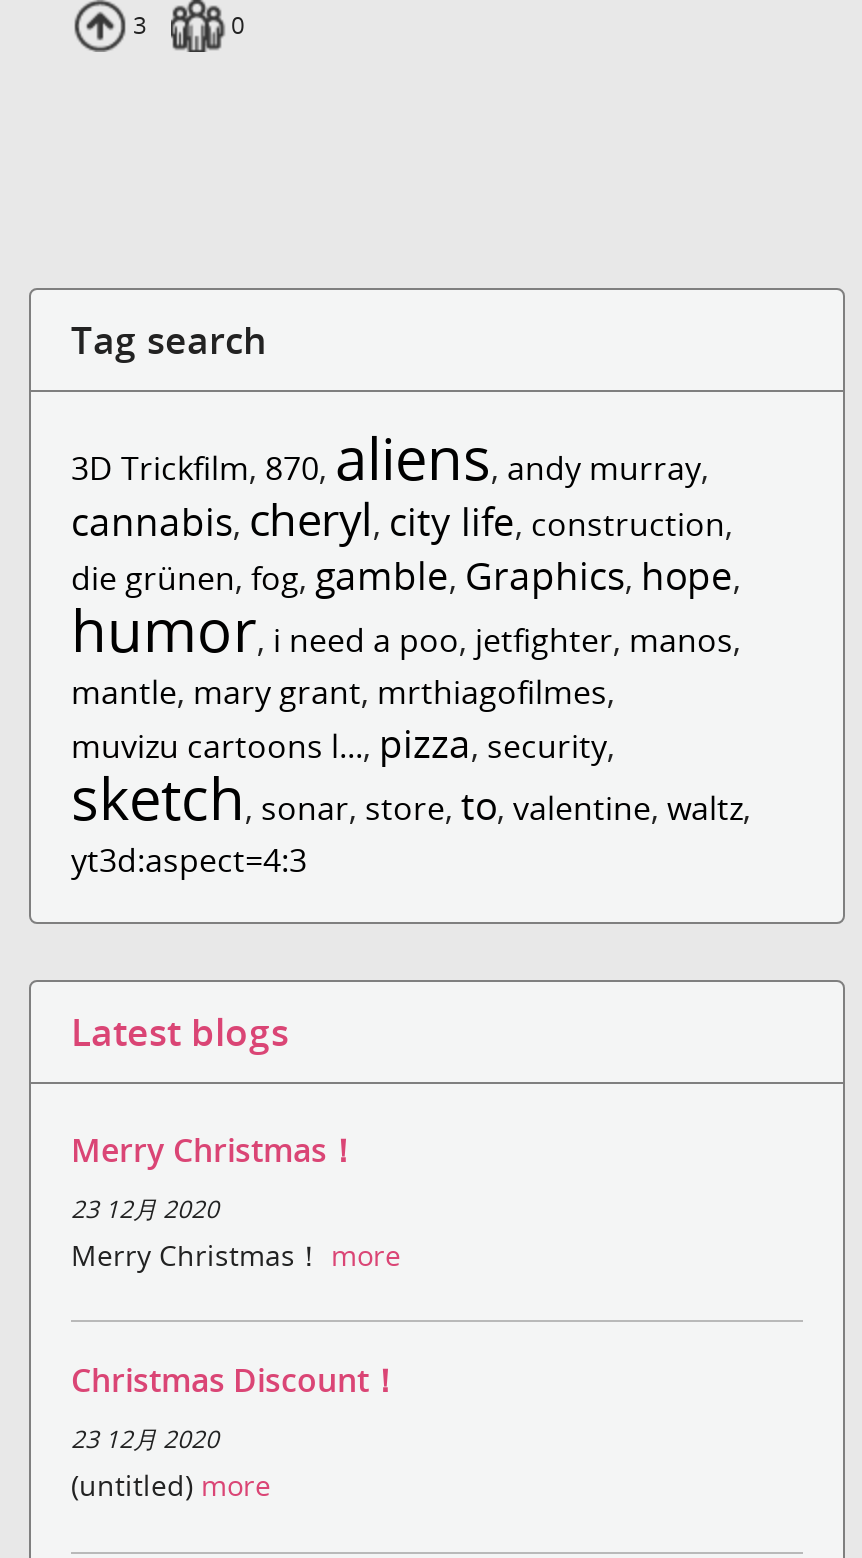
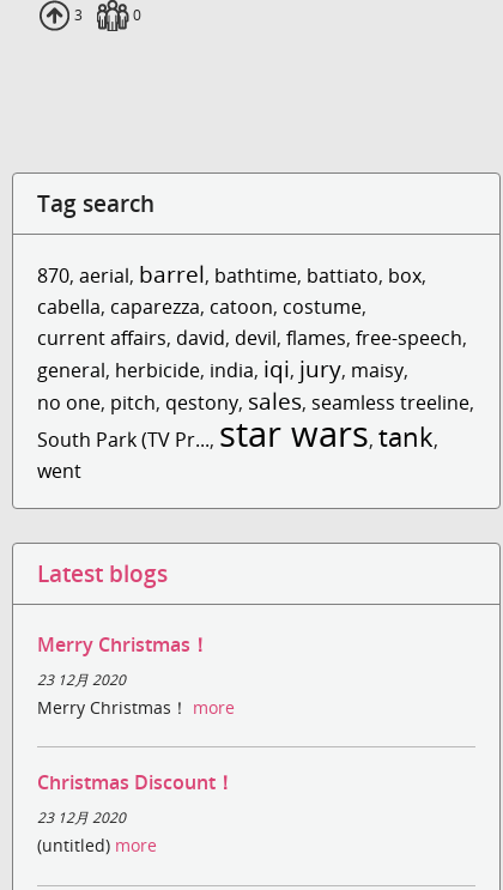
- 3D Trickfilm,870,aliens,andy murray,
- cannabis, cheryl, city life, construction,
- die grünen, fog, gamble, Graphics, hope,
- humor,i need a poo,jetfighter,manos,
- mantle, mary grant, mrthiagofilmes,
- muvizu cartoons l..., pizza, security,
- sketch,sonar,store,to,valentine,waltz,
- yt3d:aspect=4:3
+ 870, aerial, barrel, bathtime, battiato, box,
+ cabella, caparezza, catoon, costume,
+ current affairs, david, devil, flames, free-speech,
+ general, herbicide, india, iqi, jury, maisy,
+ no one, pitch, qestony, sales, seamless treeline,
+ South Park (TV Pr...,star wars,tank,
+ went
